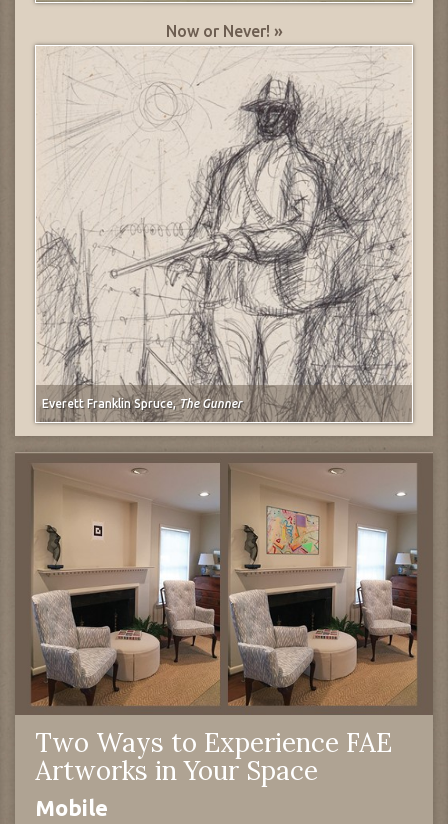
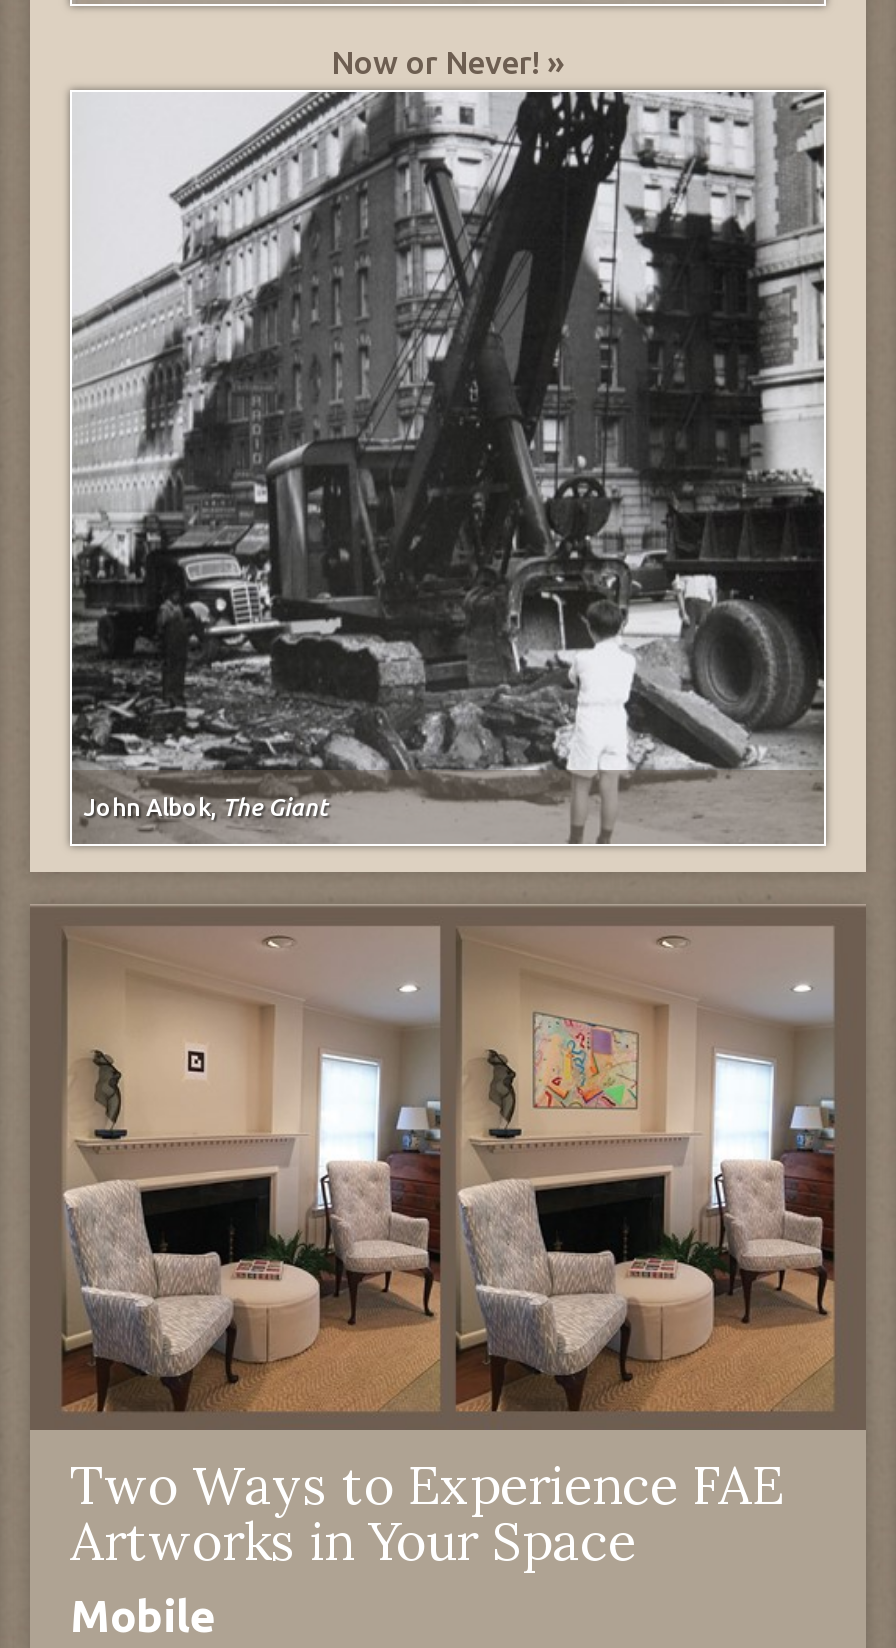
- [image]
- Everett Franklin Spruce, The Gunner
+ [image]
+ John Albok, The Giant
